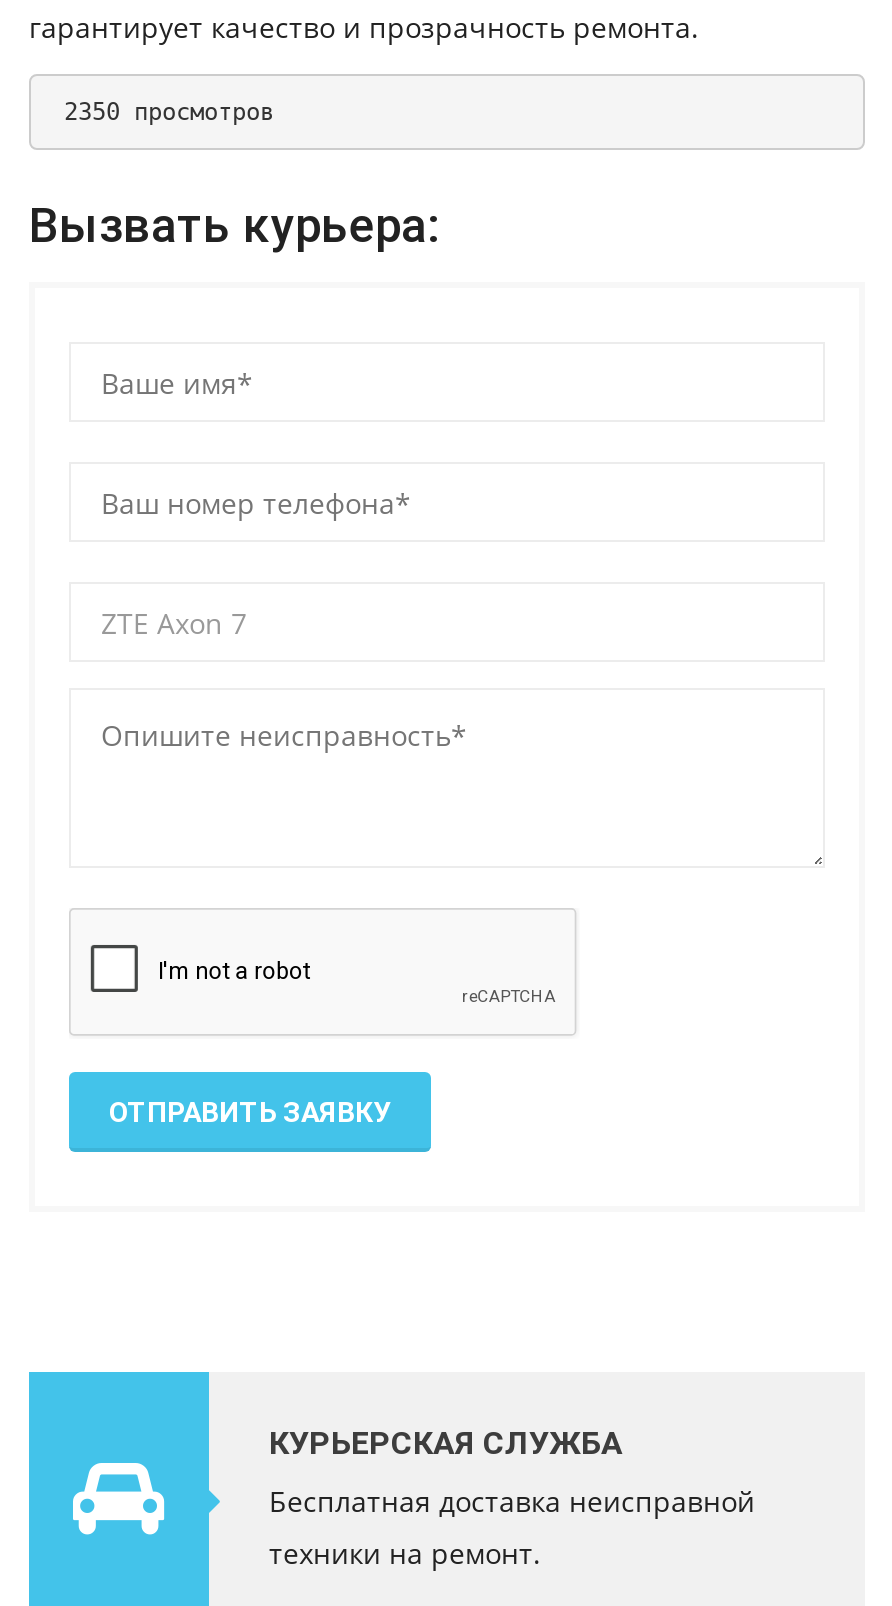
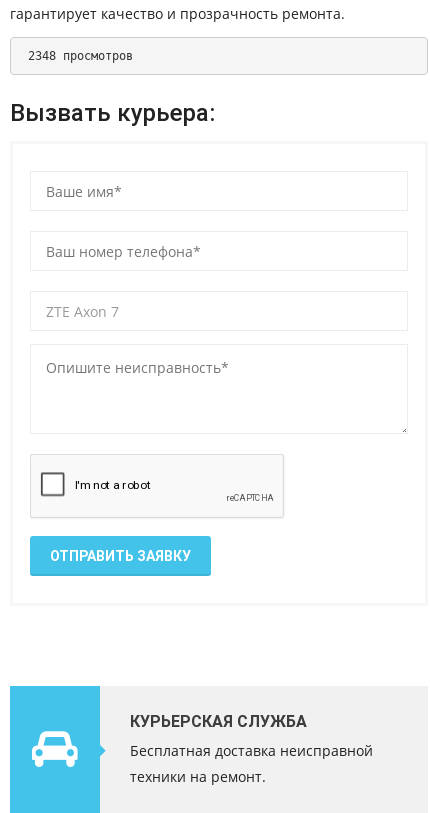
- 2350 просмотров
+ 2348 просмотров
